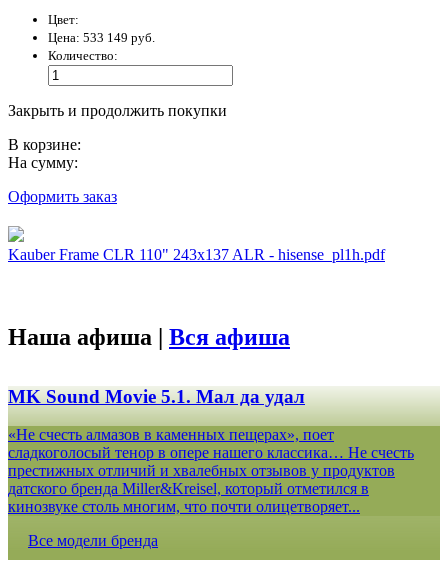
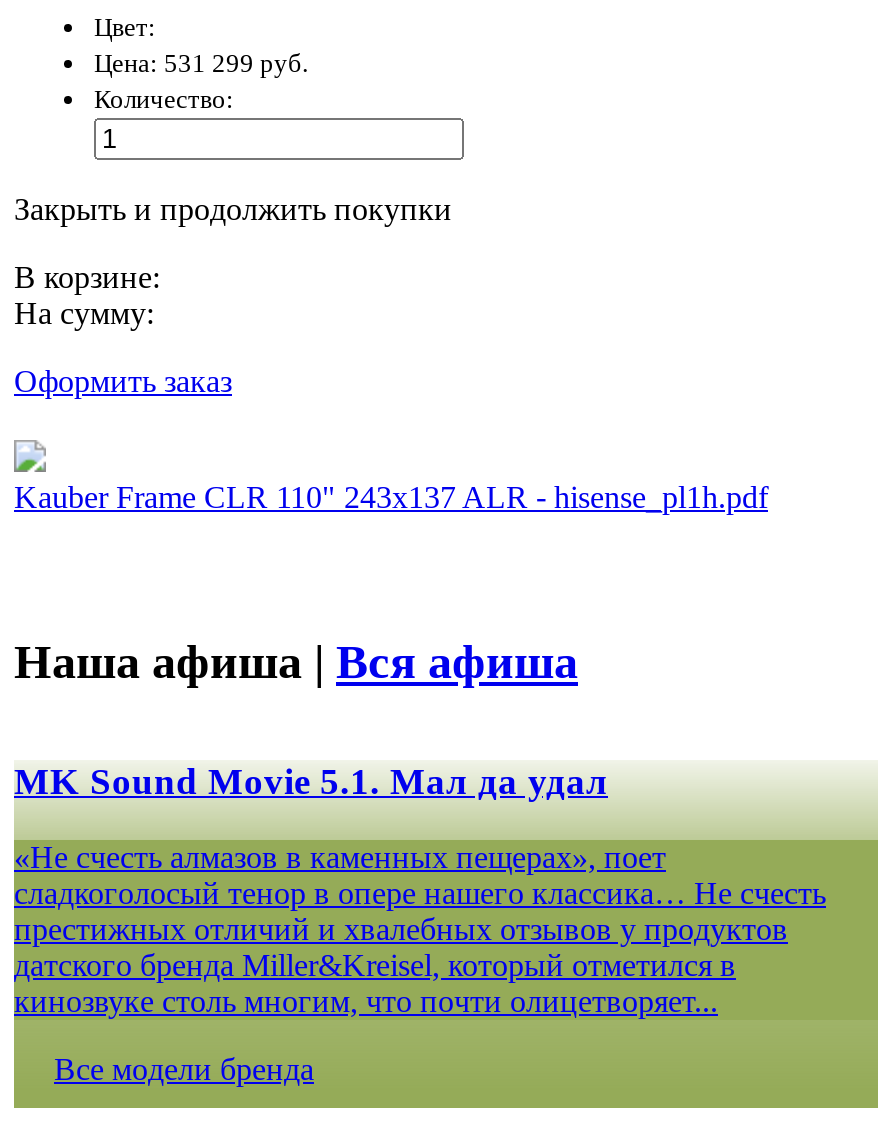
- Цена: 533 149 руб.
+ Цена: 531 299 руб.
